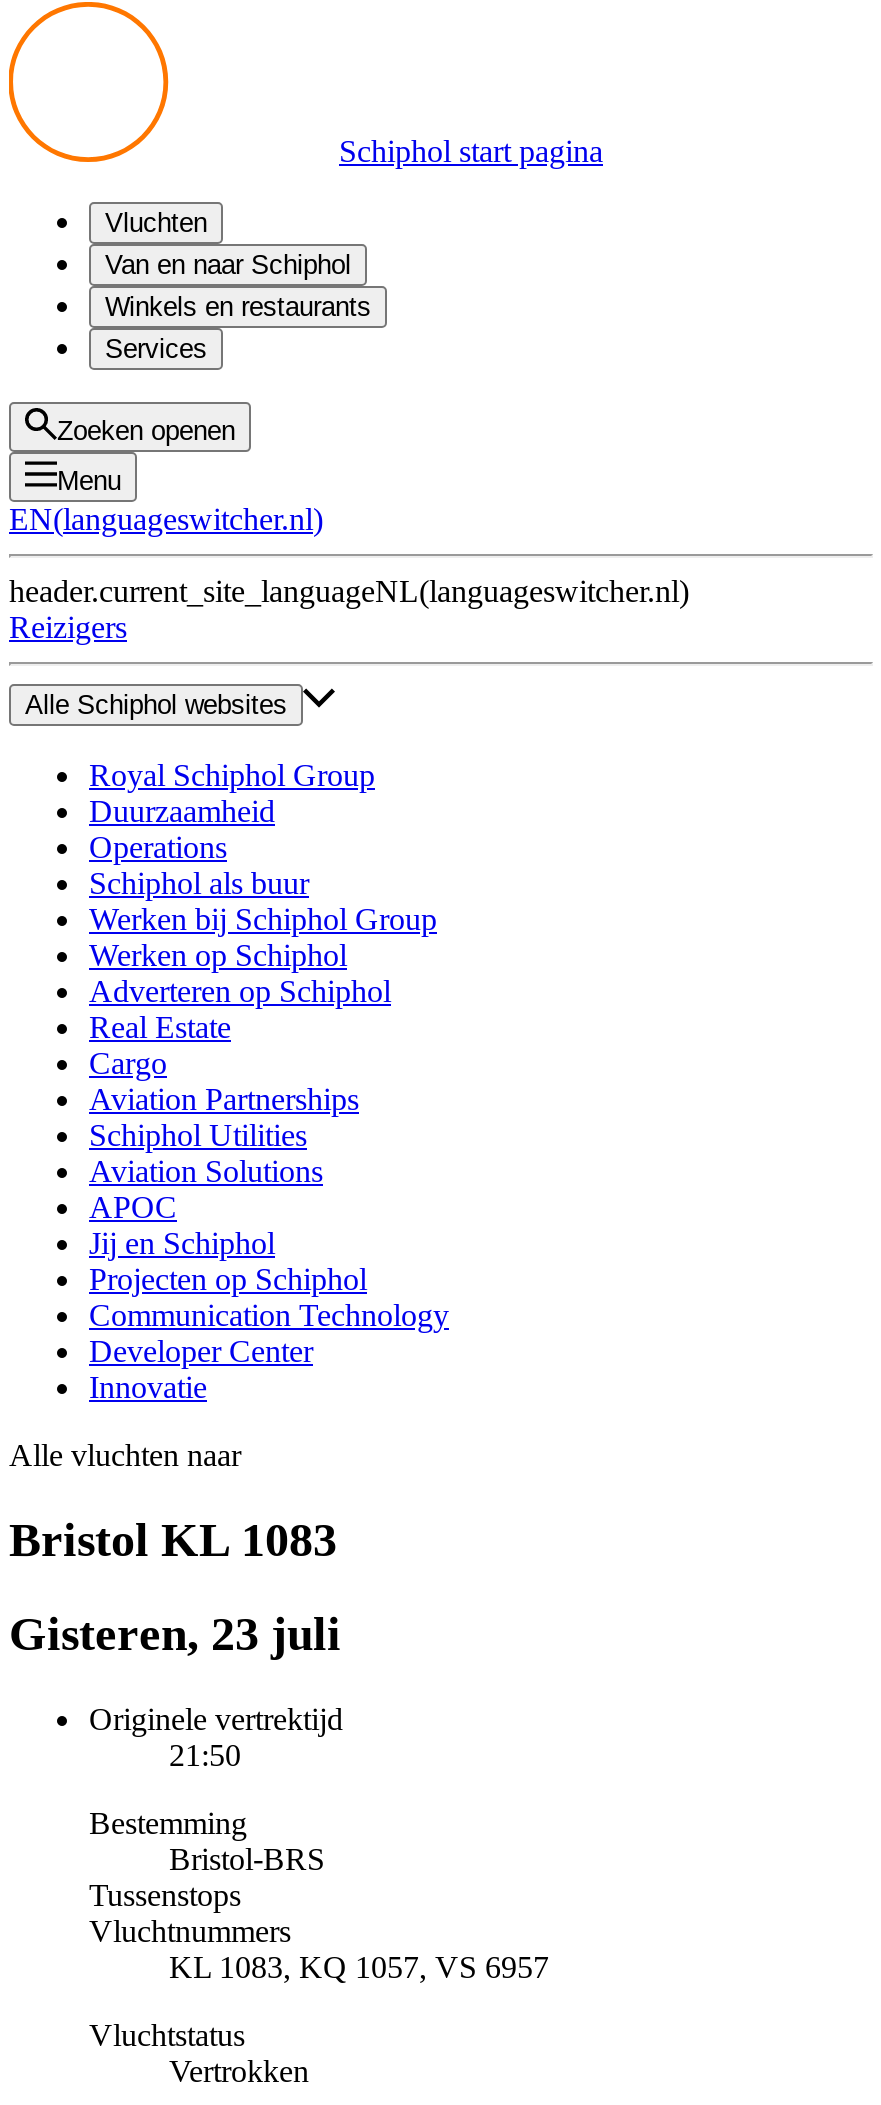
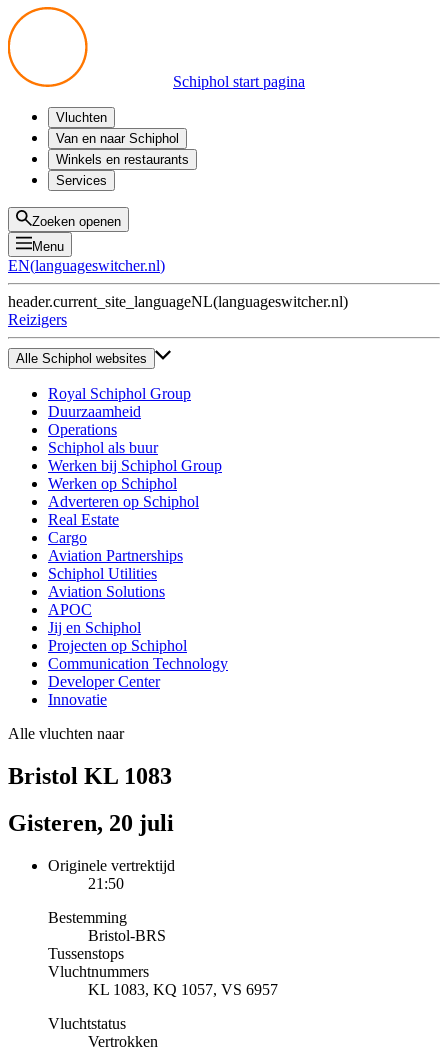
- Gisteren, 23 juli
+ Gisteren, 20 juli
